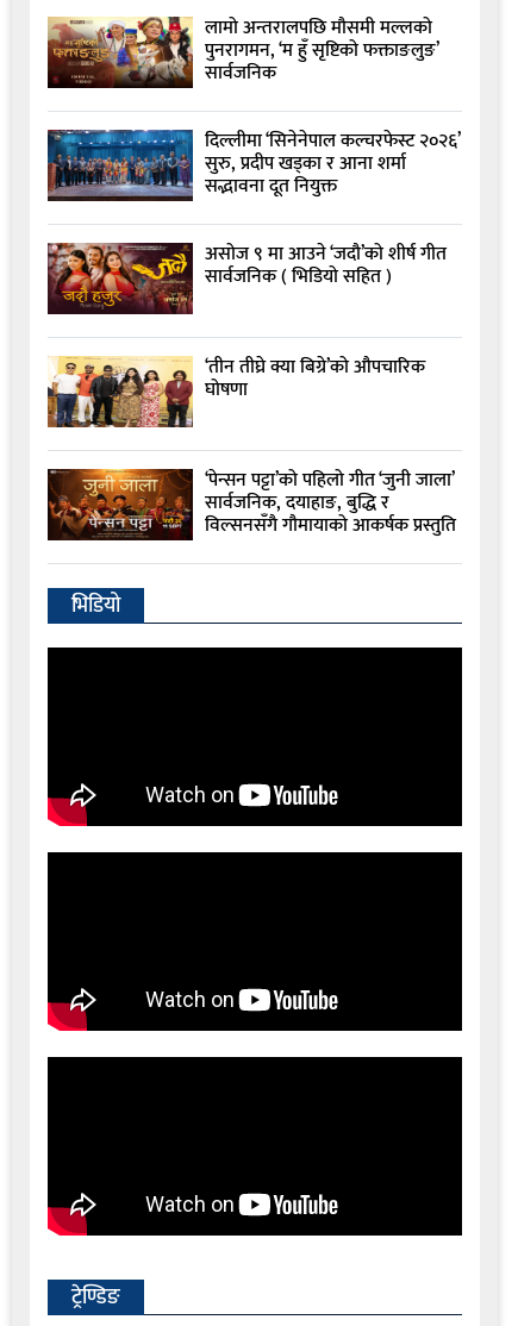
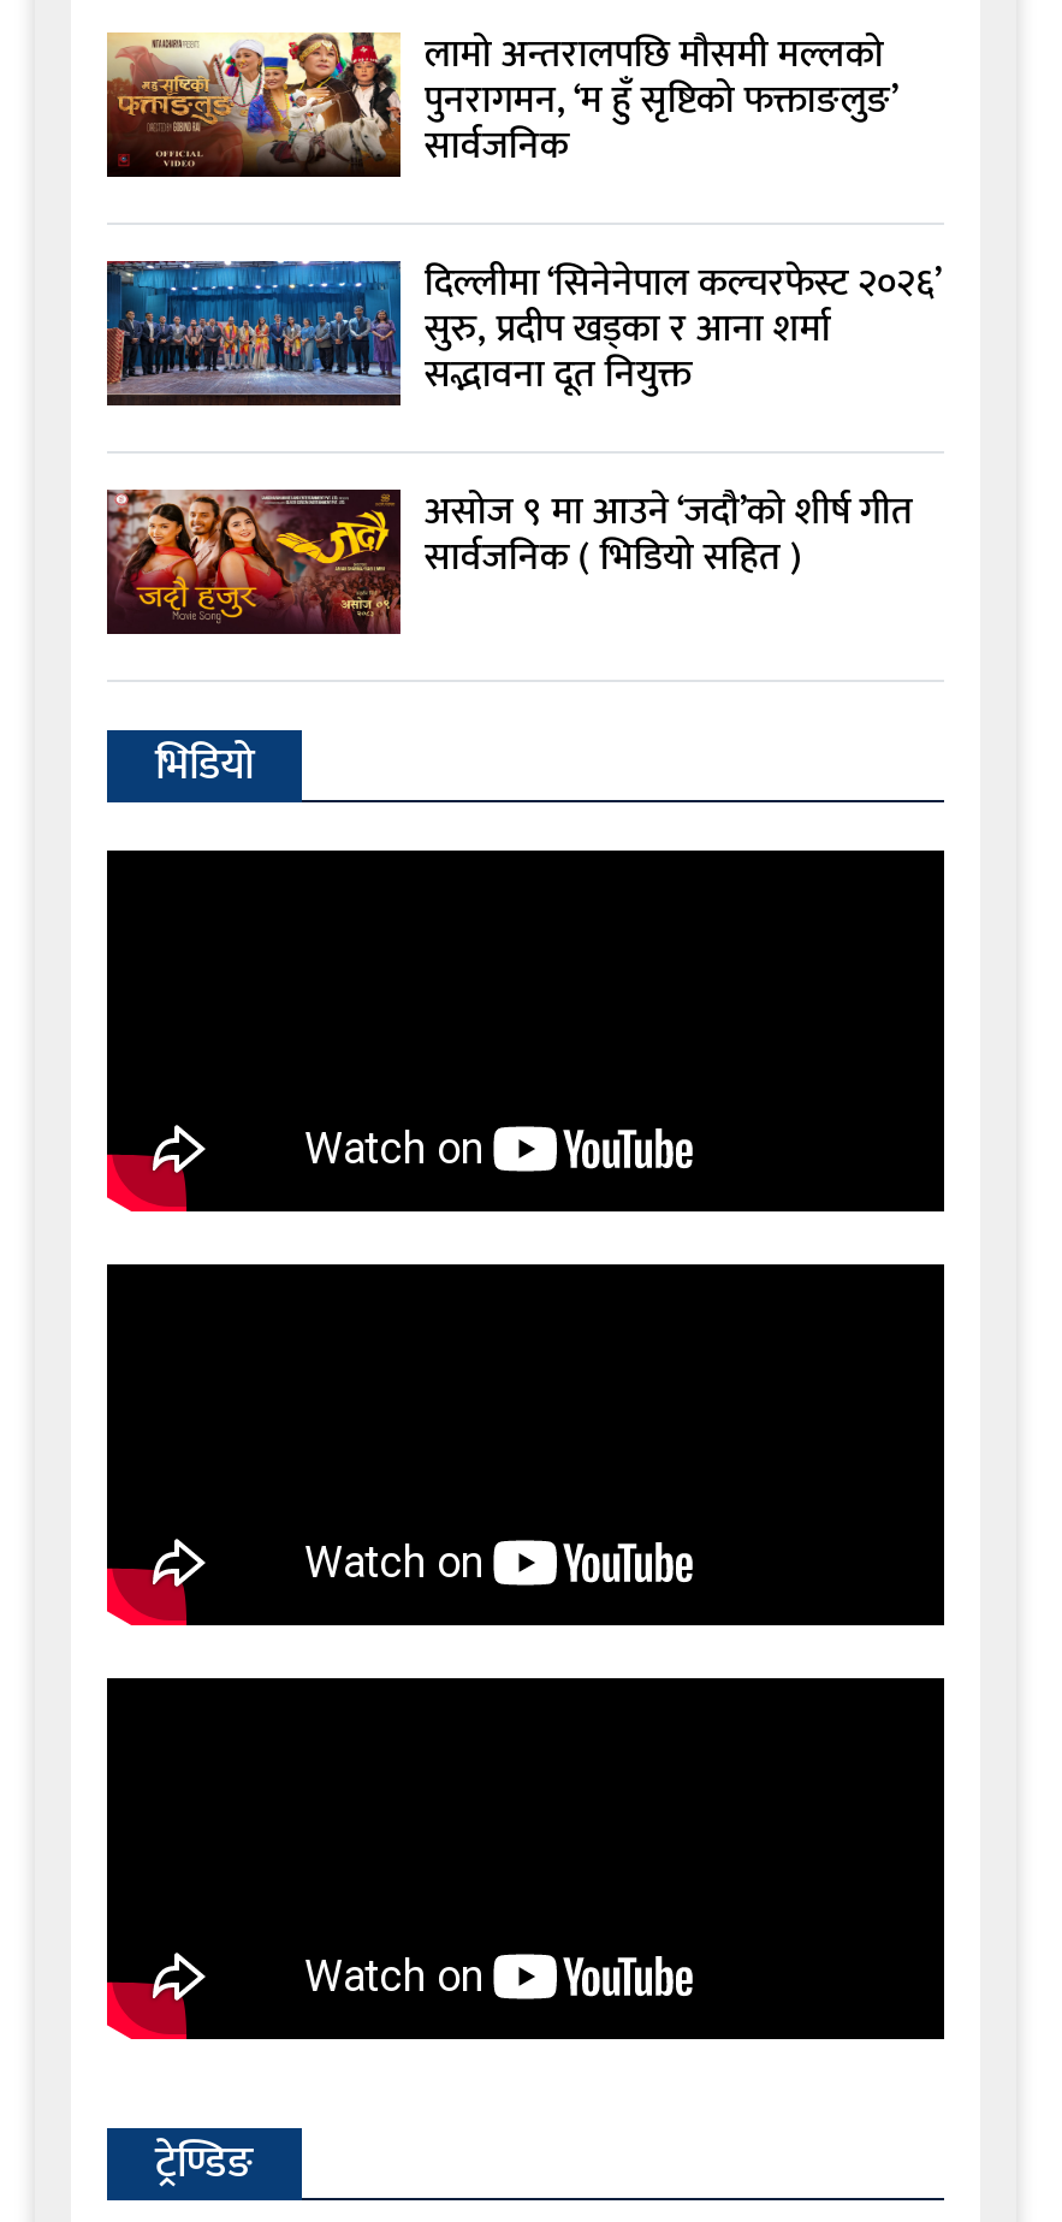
- [image]
- ‘तीन तीघ्रे क्या बिग्रे’को औपचारिक
- घोषणा
- ‘पेन्सन पट्टा’को पहिलो गीत ‘जुनी जाला’
- सार्वजनिक, दयाहाङ, बुद्धि र
- विल्सनसँगै गौमायाको आकर्षक प्रस्तुति

- [image]
